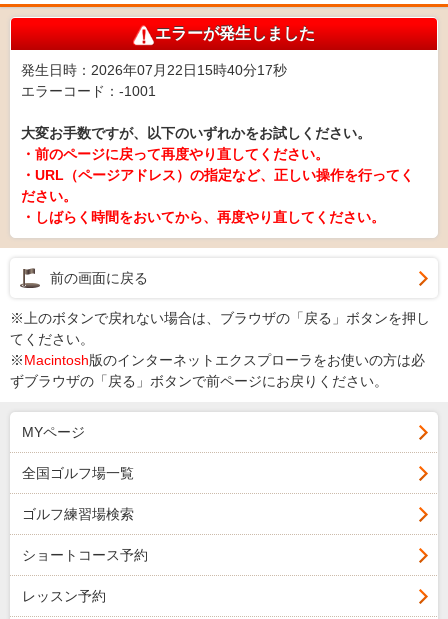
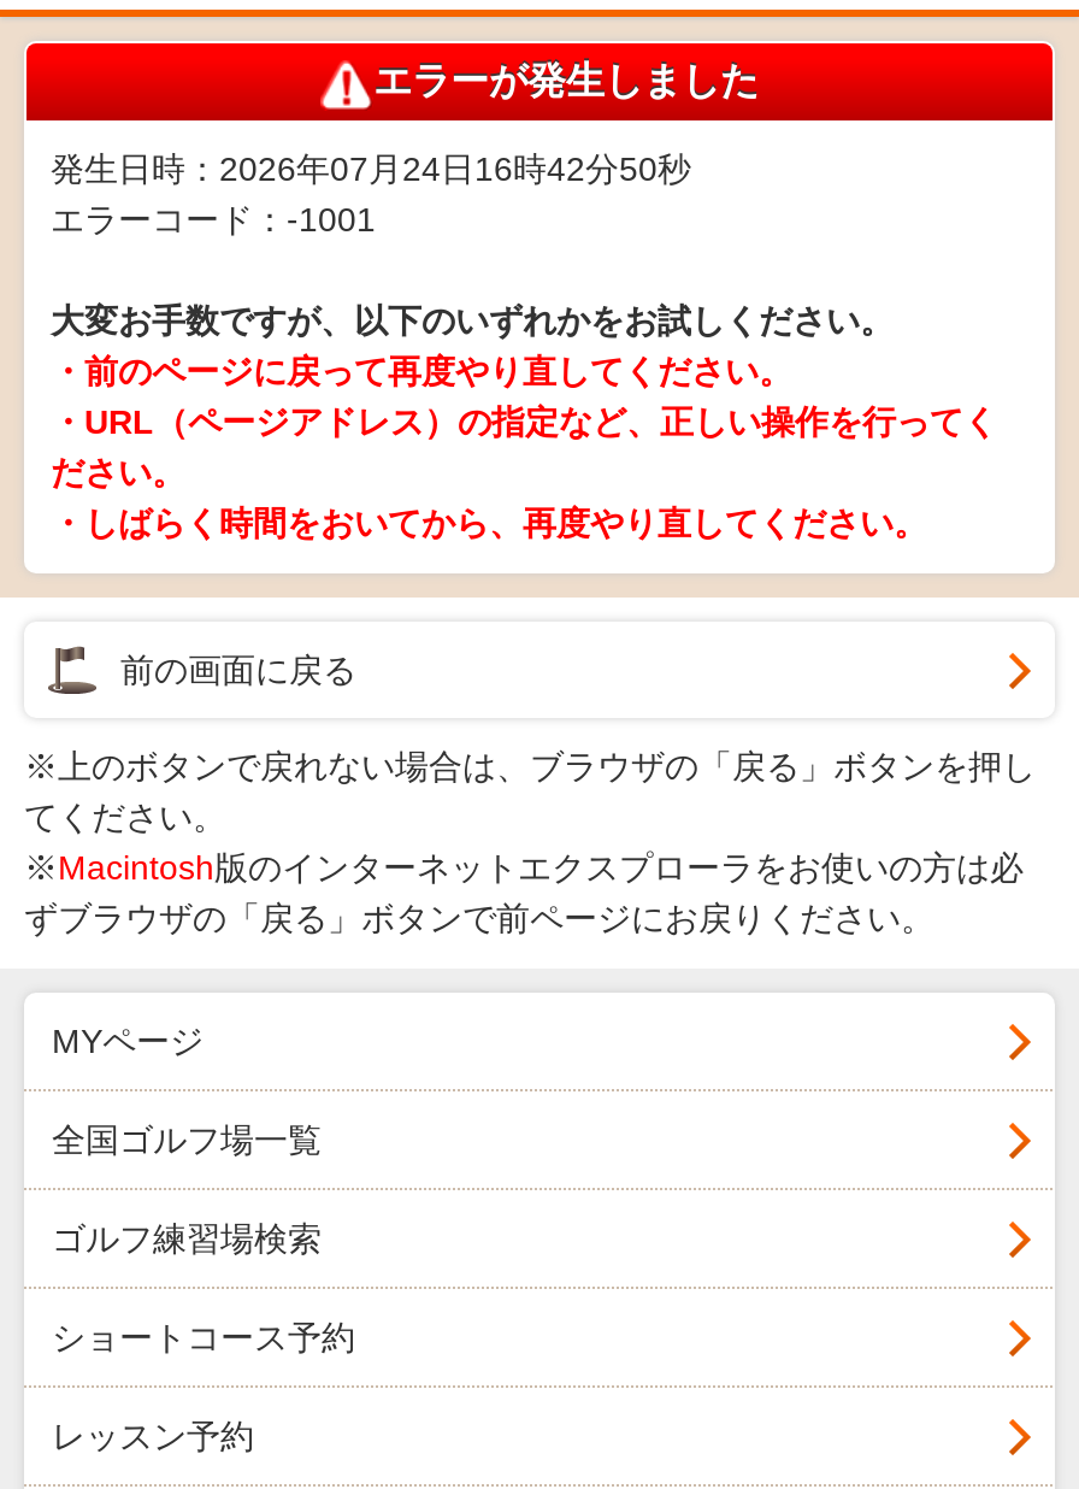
- 発生日時：2026年07月22日15時40分17秒
+ 発生日時：2026年07月24日16時42分50秒
